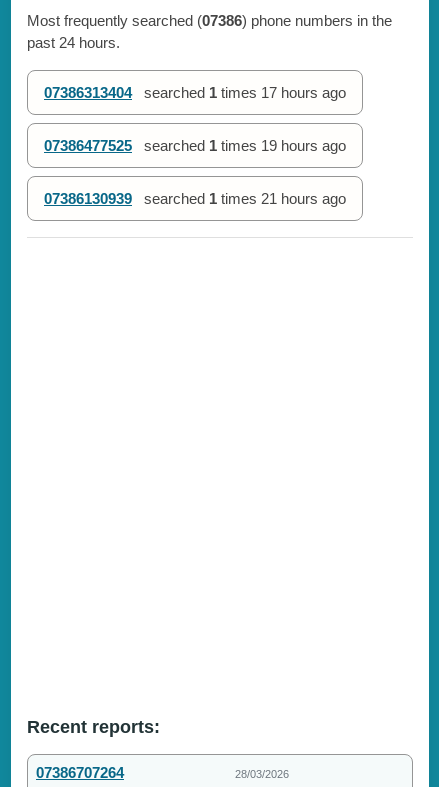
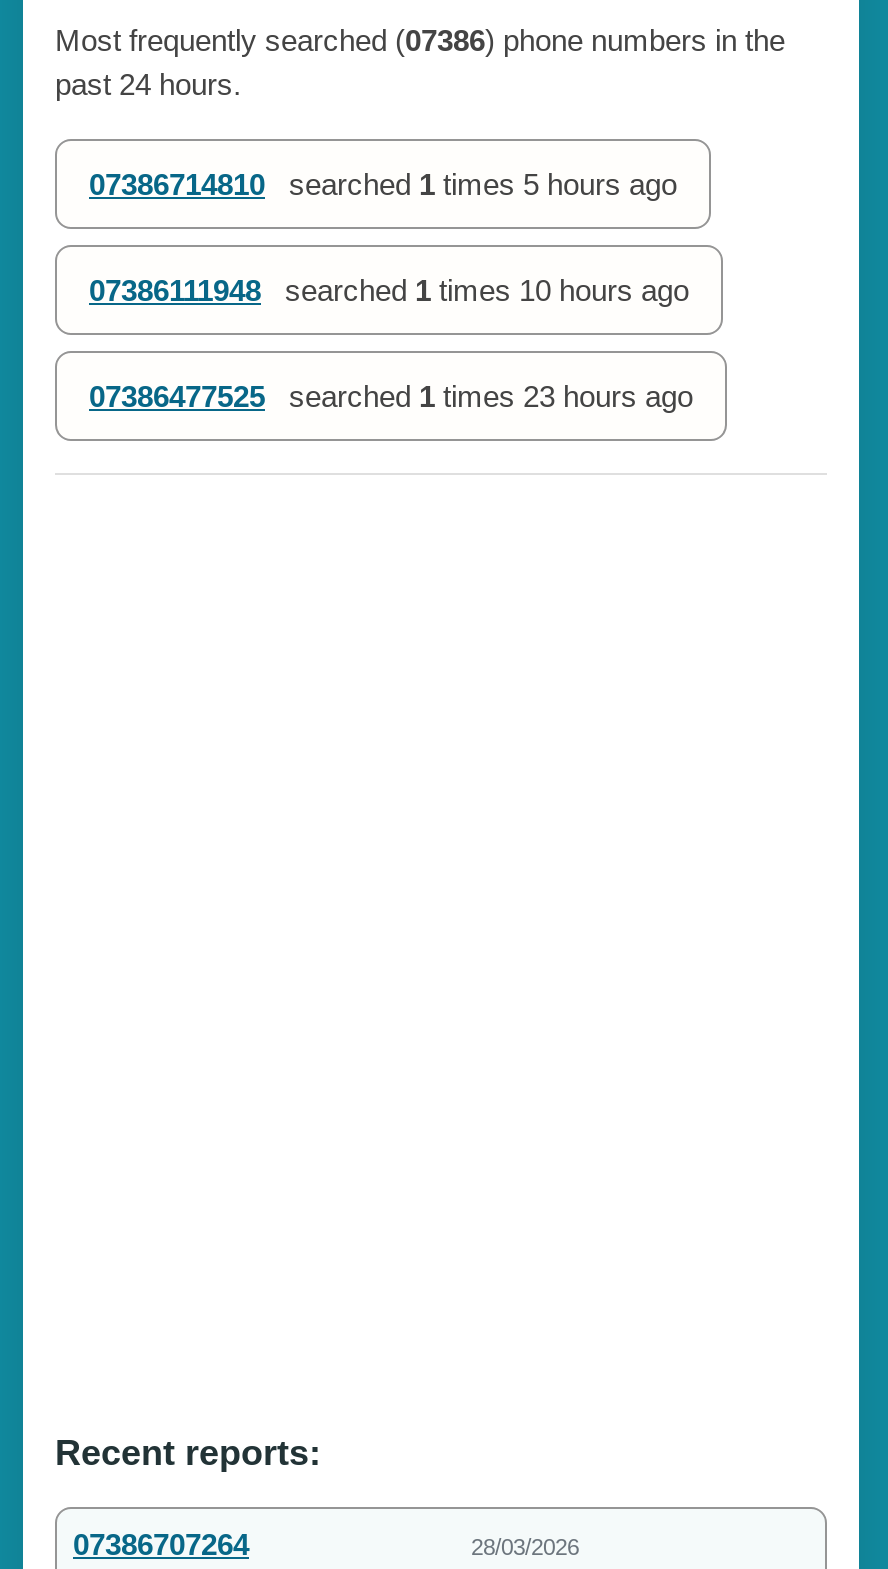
- 07386313404 searched 1 times 17 hours ago
+ 07386714810 searched 1 times 5 hours ago

- 07386477525 searched 1 times 19 hours ago
+ 07386111948 searched 1 times 10 hours ago

- 07386130939 searched 1 times 21 hours ago
+ 07386477525 searched 1 times 23 hours ago
